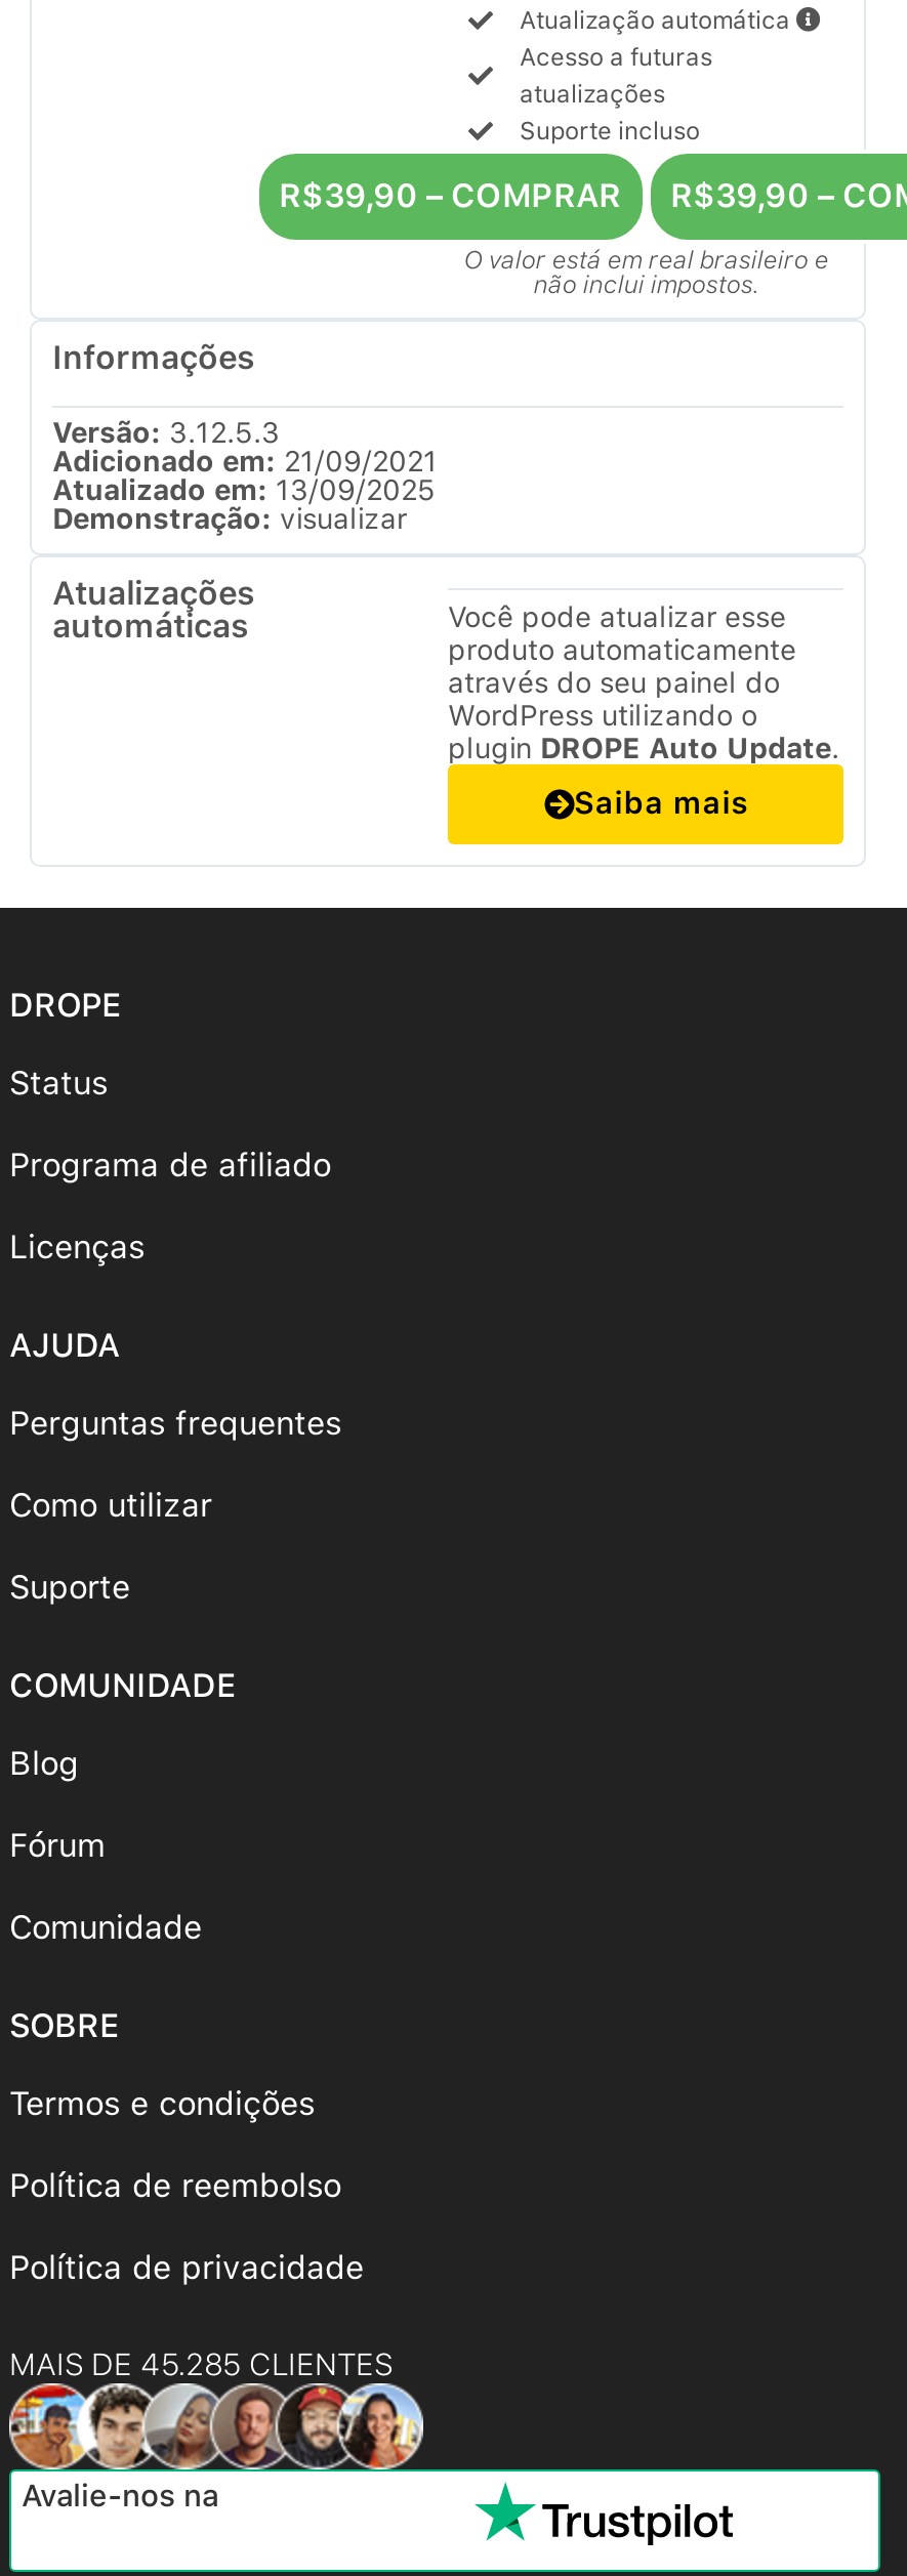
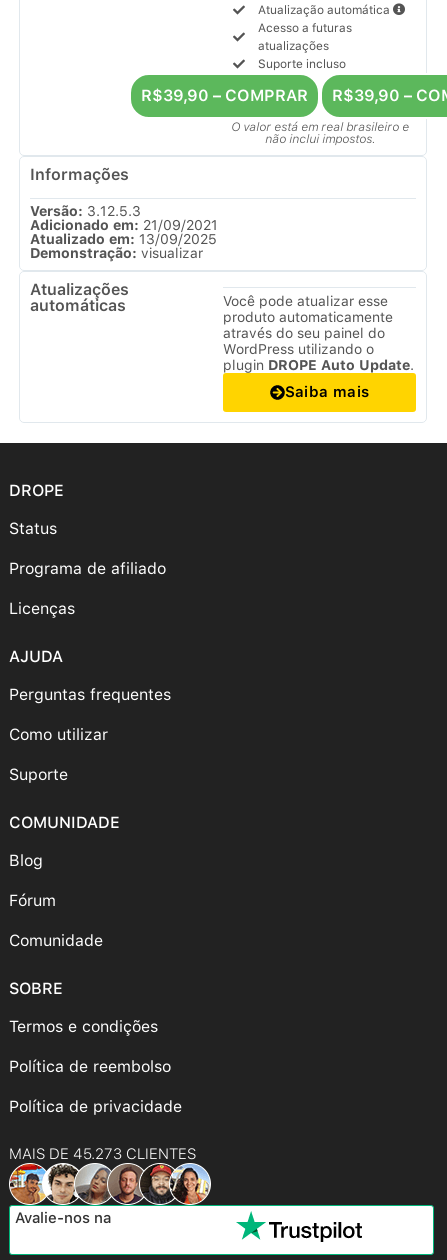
- MAIS DE 45.285 CLIENTES
+ MAIS DE 45.273 CLIENTES
